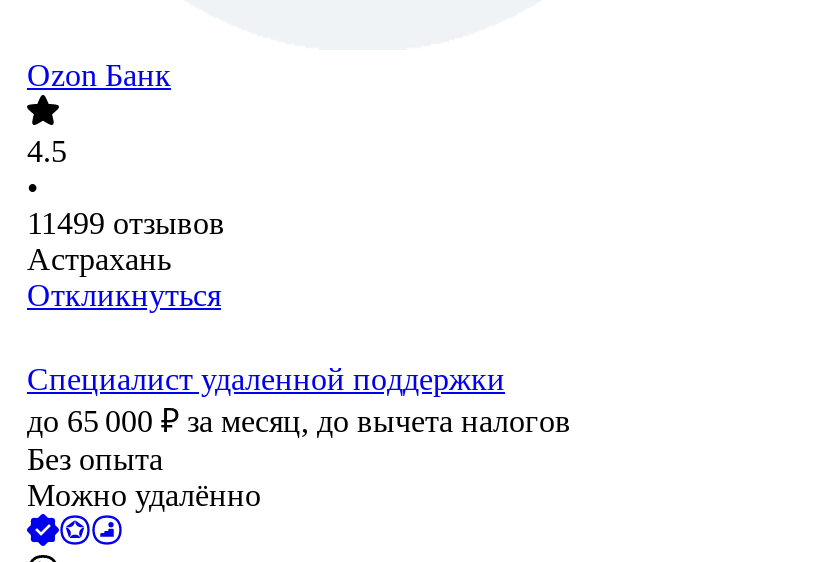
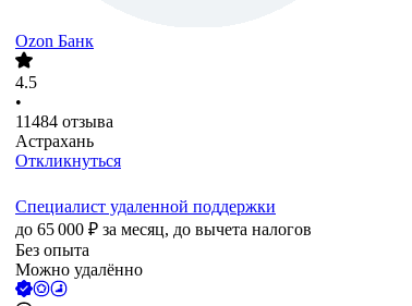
- 11499 отзывов
+ 11484 отзыва
